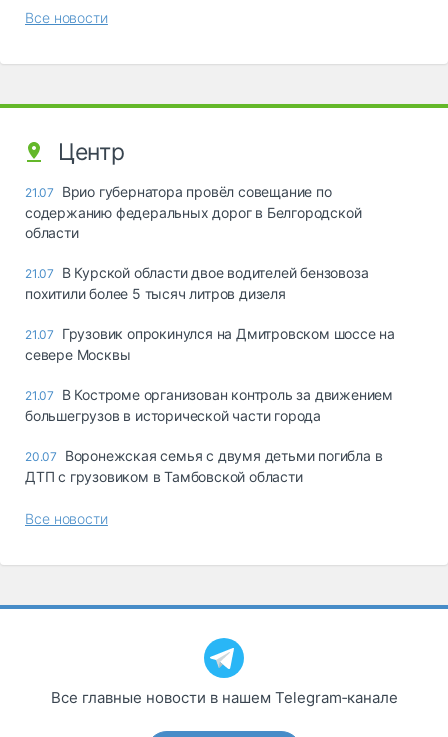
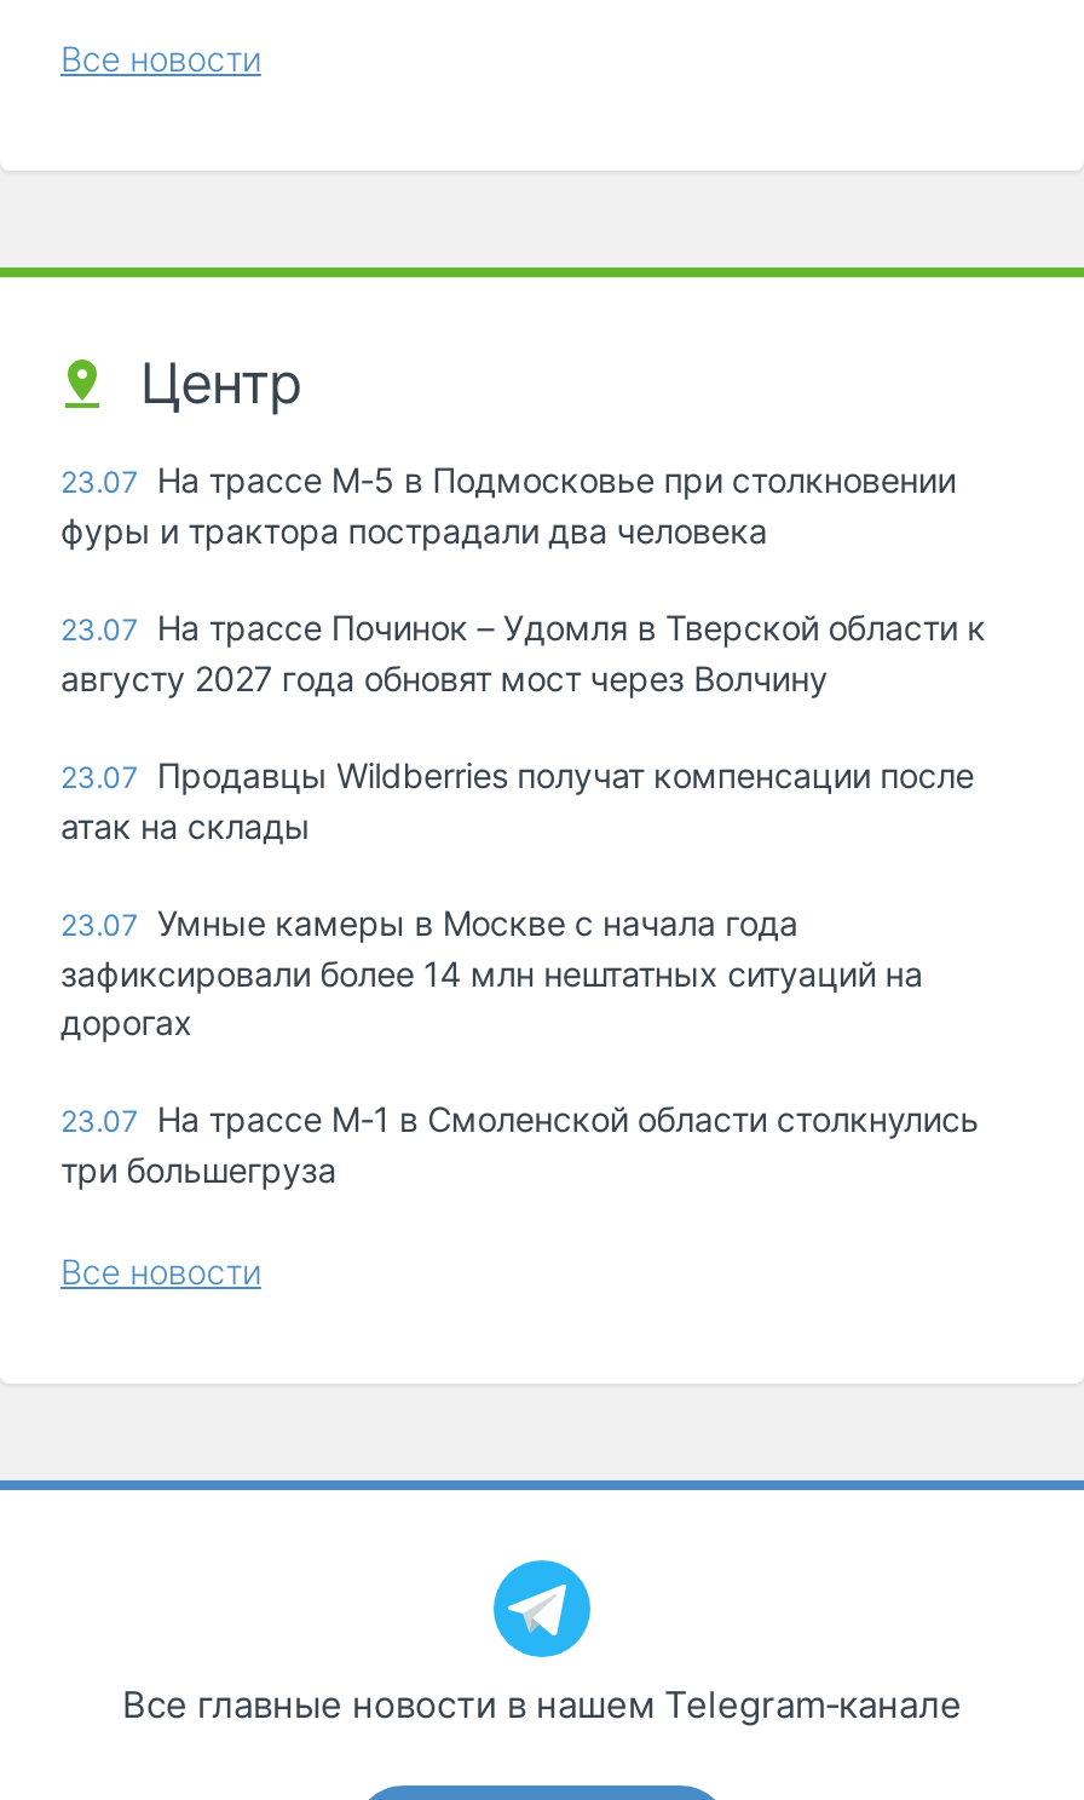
- 21.07 Врио губернатора провёл совещание по
- содержанию федеральных дорог в Белгородской
- области
+ 23.07 На трассе М-5 в Подмосковье при столкновении
+ фуры и трактора пострадали два человека

- 21.07 В Курской области двое водителей бензовоза
- похитили более 5 тысяч литров дизеля
+ 23.07 На трассе Починок – Удомля в Тверской области к
+ августу 2027 года обновят мост через Волчину

- 21.07 Грузовик опрокинулся на Дмитровском шоссе на
- севере Москвы
+ 23.07 Продавцы Wildberries получат компенсации после
+ атак на склады

- 21.07 В Костроме организован контроль за движением
- большегрузов в исторической части города
+ 23.07 Умные камеры в Москве с начала года
+ зафиксировали более 14 млн нештатных ситуаций на
+ дорогах

- 20.07 Воронежская семья с двумя детьми погибла в
- ДТП с грузовиком в Тамбовской области
+ 23.07 На трассе М-1 в Смоленской области столкнулись
+ три большегруза
